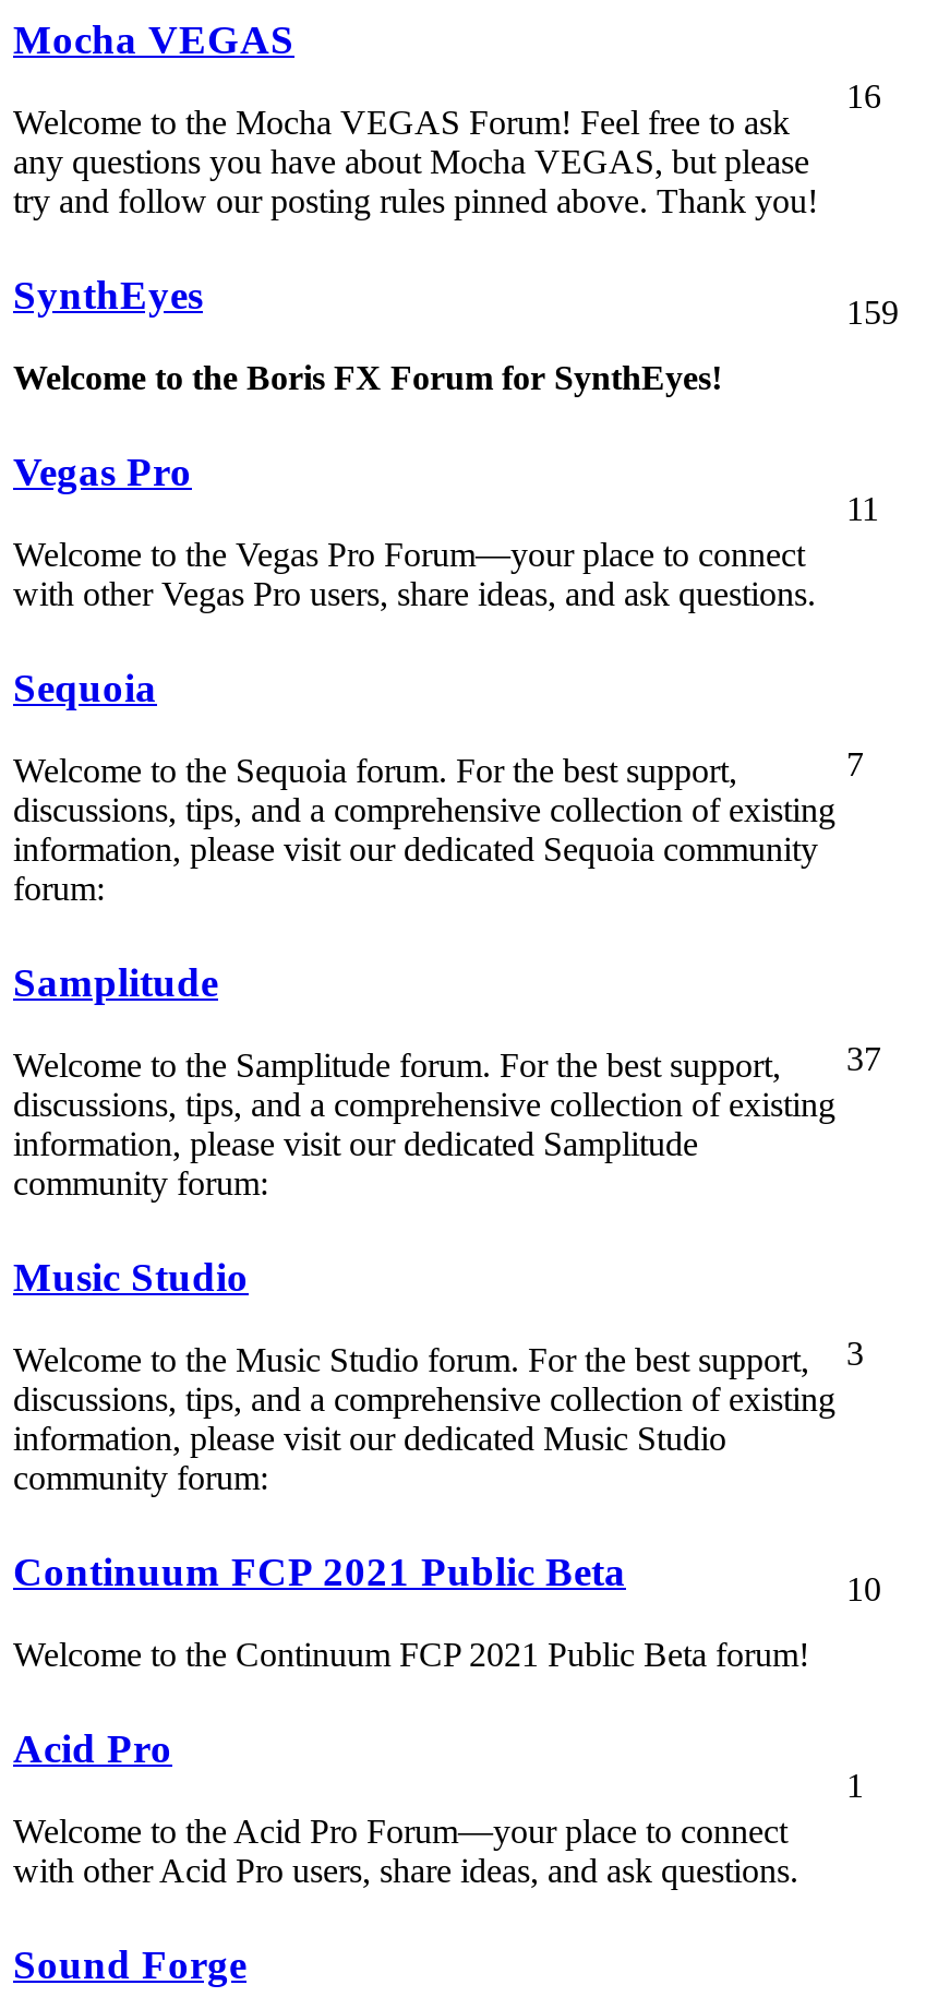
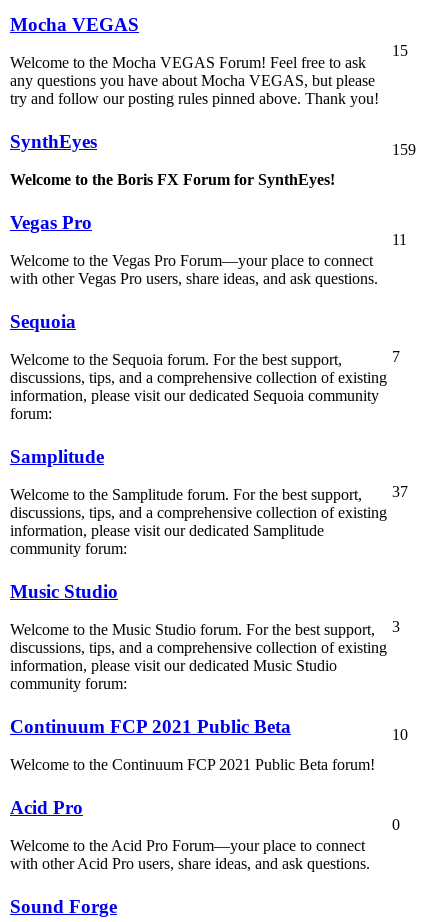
- 16
+ 15

- 1
+ 0
